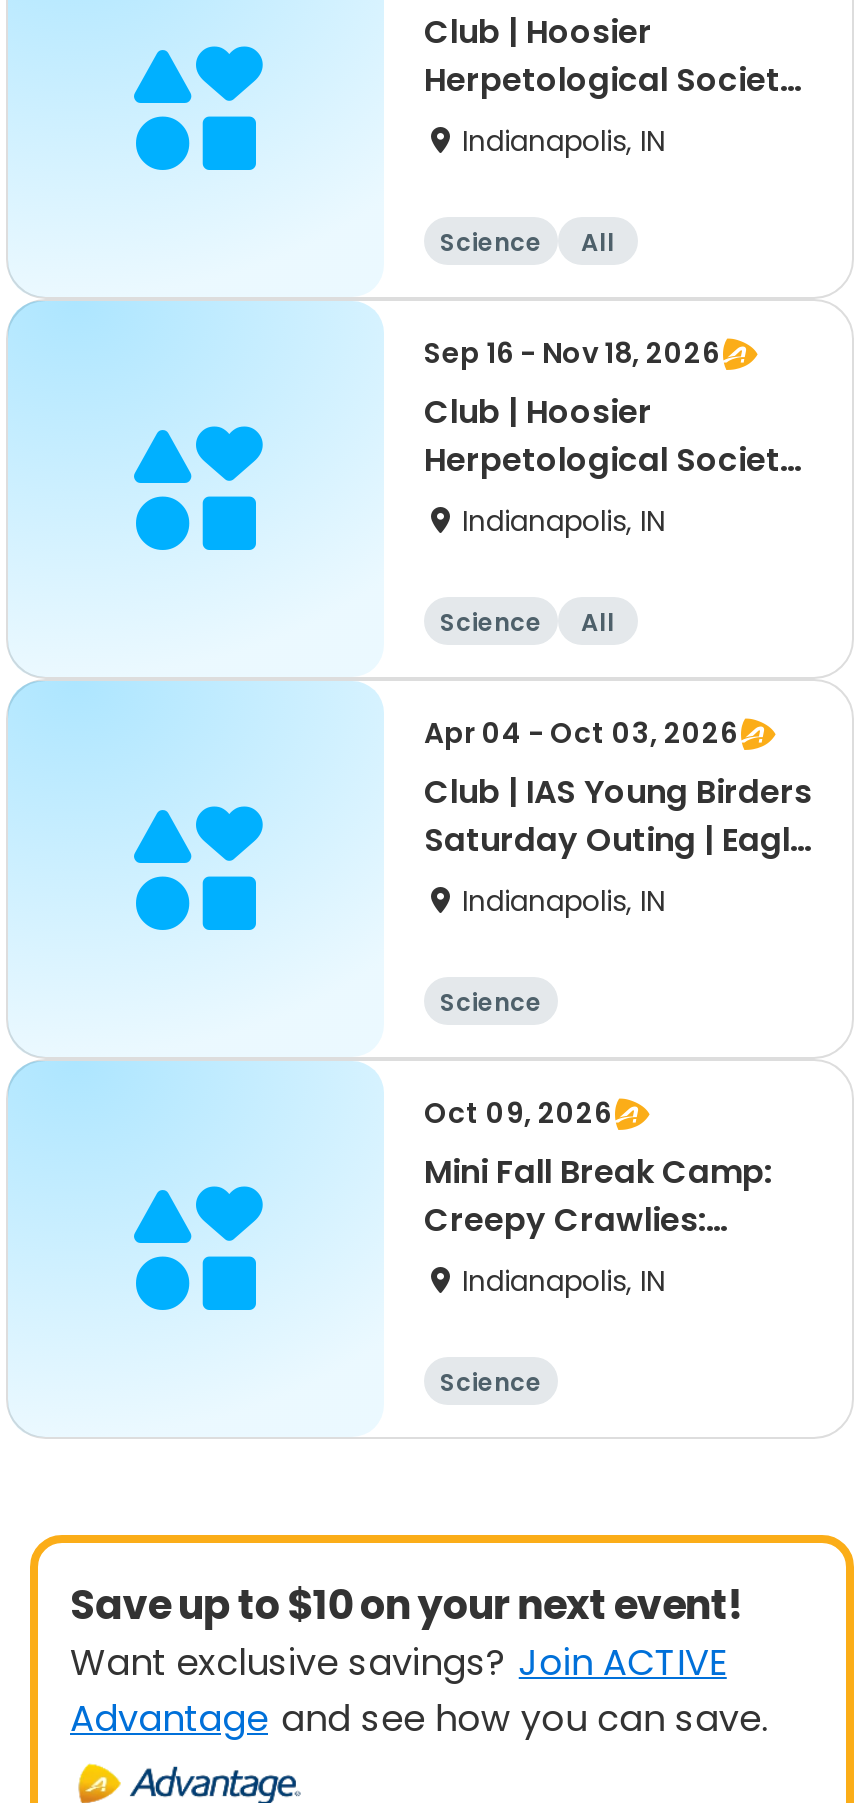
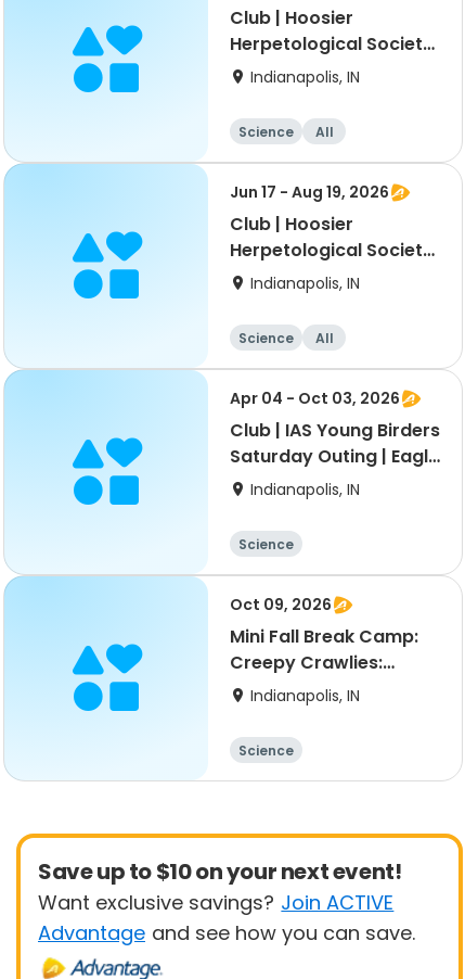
- Sep 16 - Nov 18, 2026
+ Jun 17 - Aug 19, 2026
